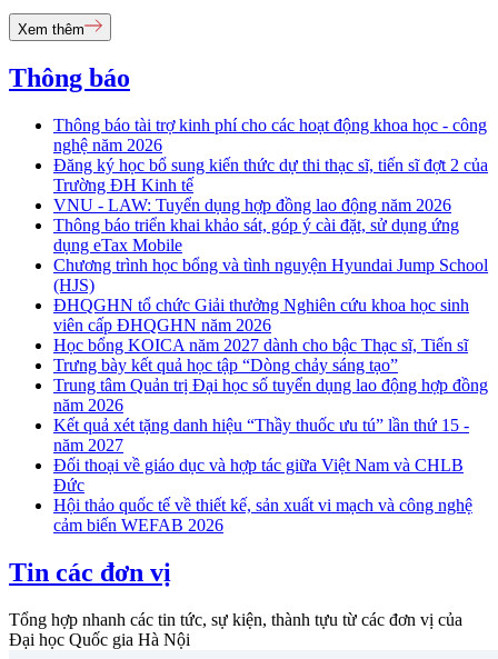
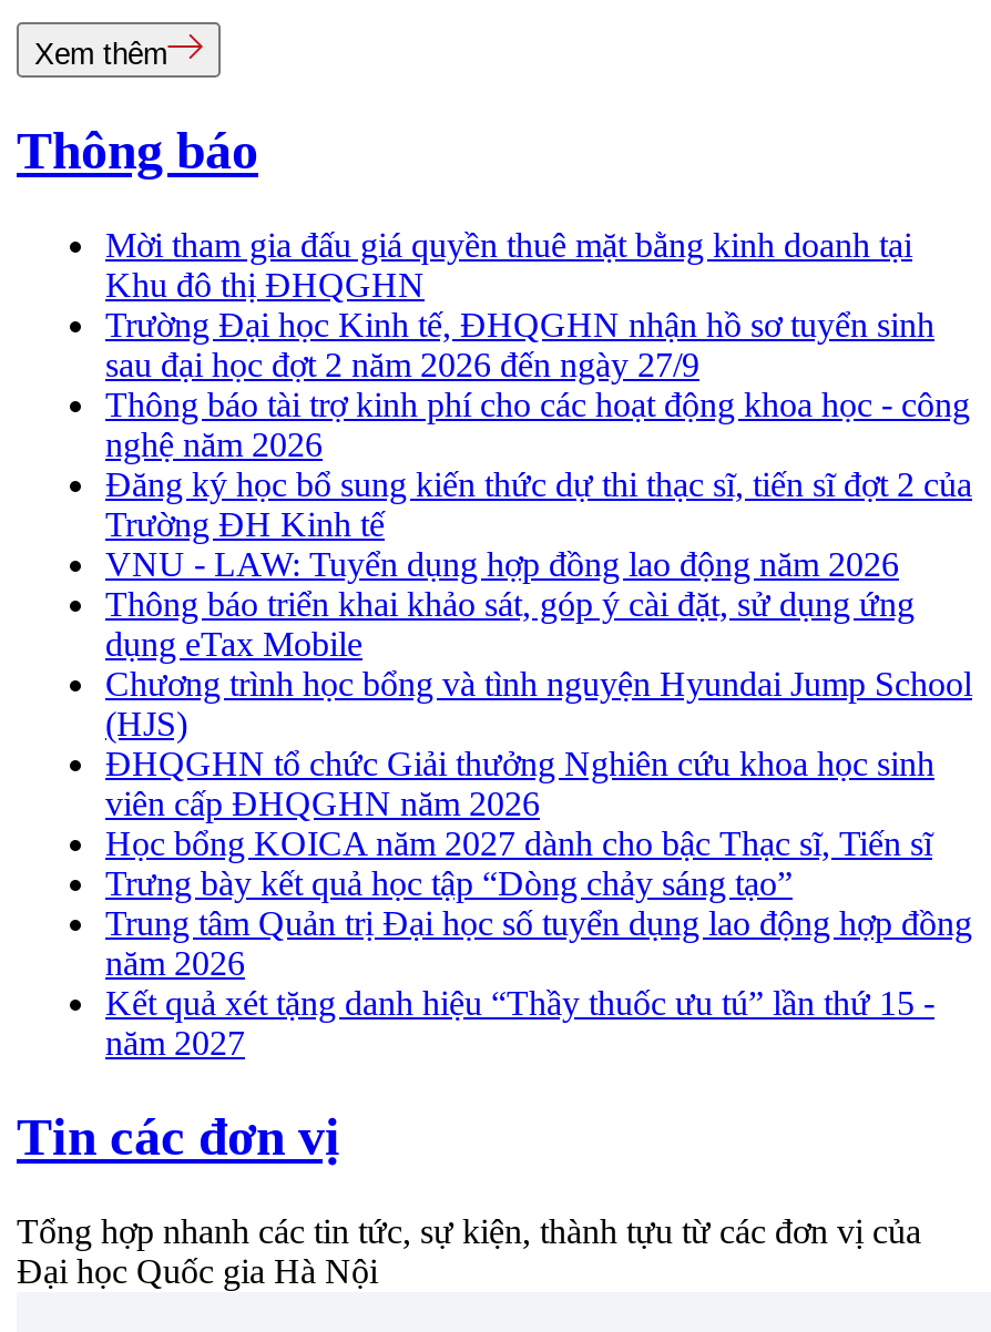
+ Mời tham gia đấu giá quyền thuê mặt bằng kinh doanh tại
+ Khu đô thị ĐHQGHN
+ Trường Đại học Kinh tế, ĐHQGHN nhận hồ sơ tuyển sinh
+ sau đại học đợt 2 năm 2026 đến ngày 27/9

moved down: Thông báo tài trợ kinh phí cho các hoạt động khoa học - công | nghệ năm 2026 | Đăng ký học bổ sung kiến thức dự thi thạc sĩ, tiến sĩ đợt 2 của | ... | Kết quả xét tặng danh hiệu “Thầy thuốc ưu tú” lần thứ 15 - | năm 2027

- Đối thoại về giáo dục và hợp tác giữa Việt Nam và CHLB
- Đức
- Hội thảo quốc tế về thiết kế, sản xuất vi mạch và công nghệ
- cảm biến WEFAB 2026
